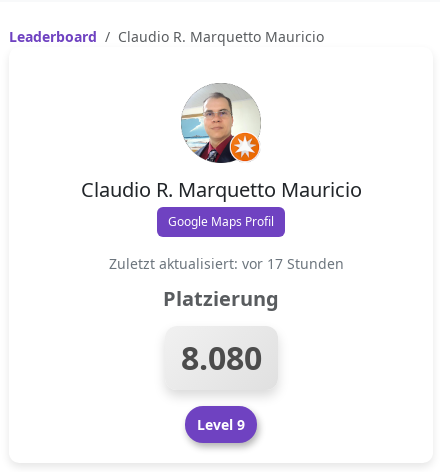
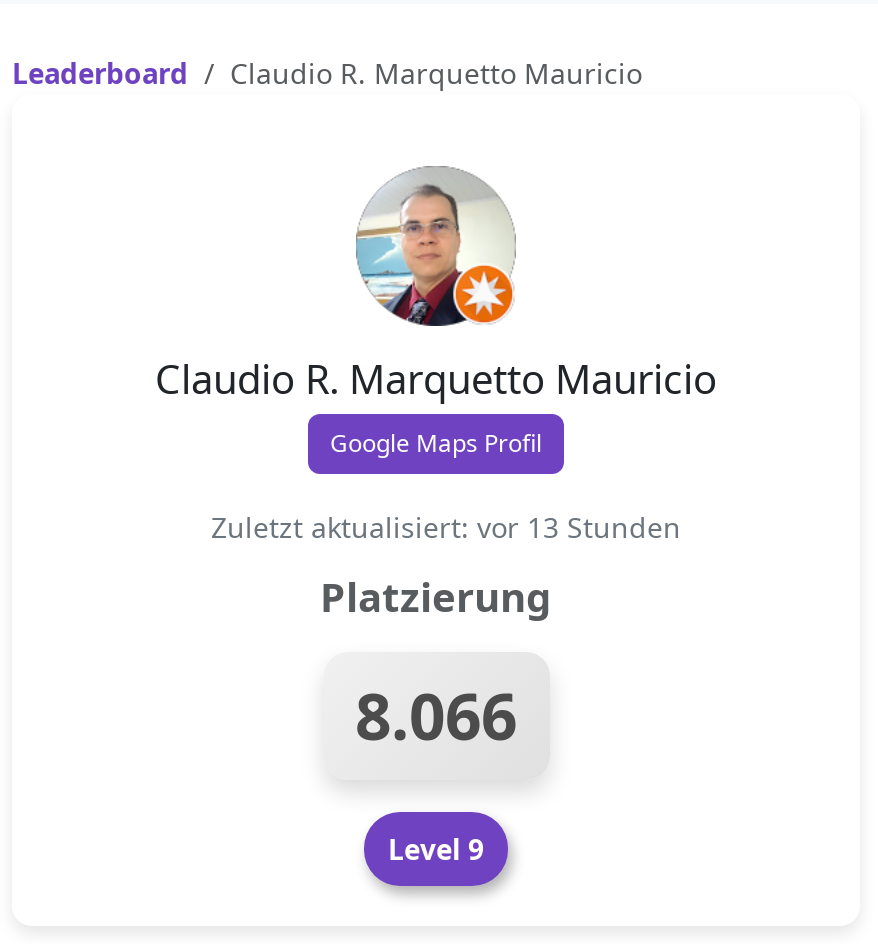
- Zuletzt aktualisiert: vor 17 Stunden
+ Zuletzt aktualisiert: vor 13 Stunden

- 8.080
+ 8.066
